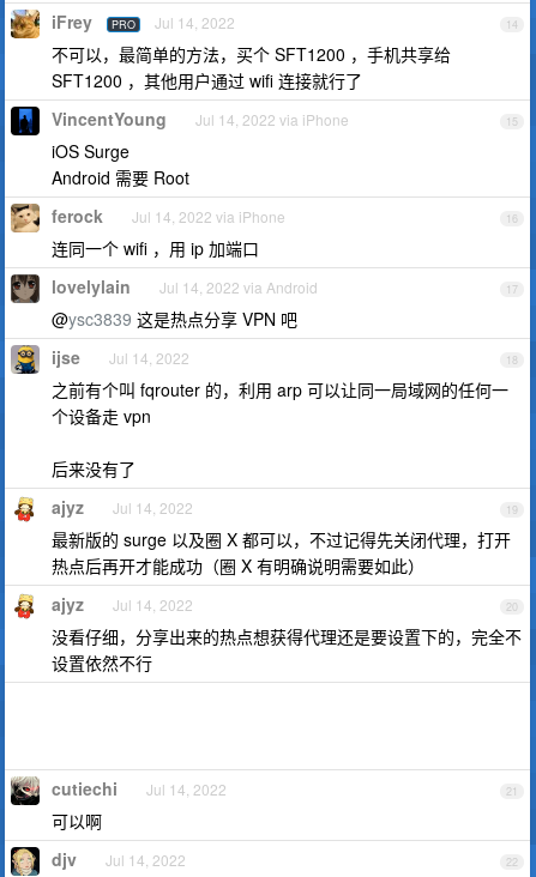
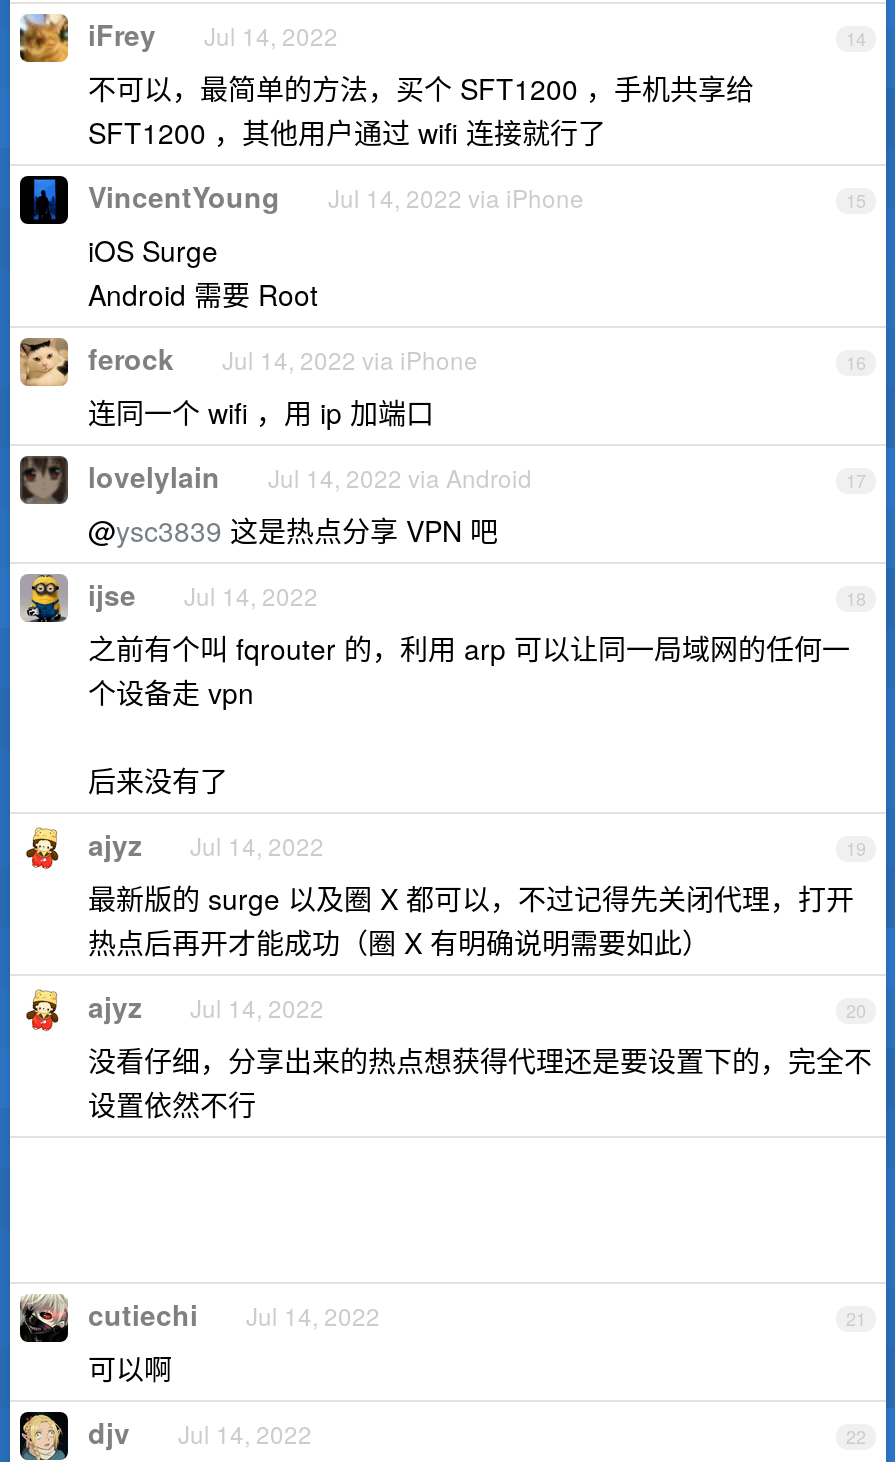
- PRO
